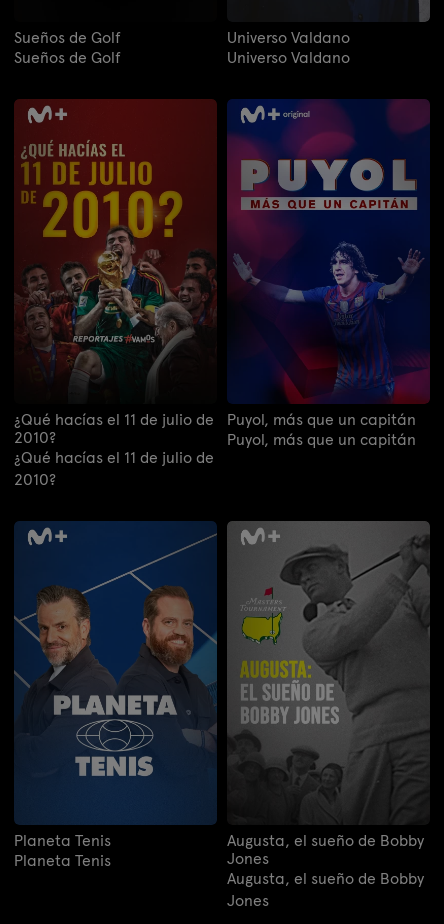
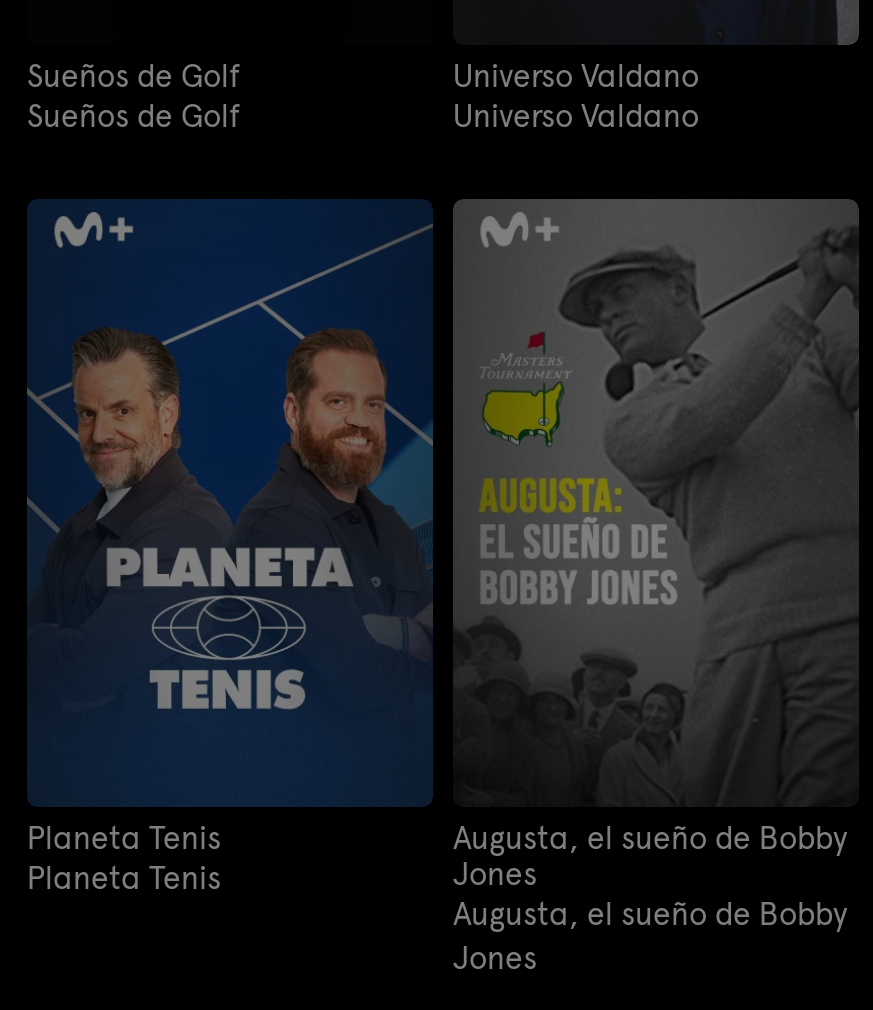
- [image]
- ¿Qué hacías el 11 de julio de
- 2010?
- ¿Qué hacías el 11 de julio de
- 2010?

- [image]
- Puyol, más que un capitán
- Puyol, más que un capitán
